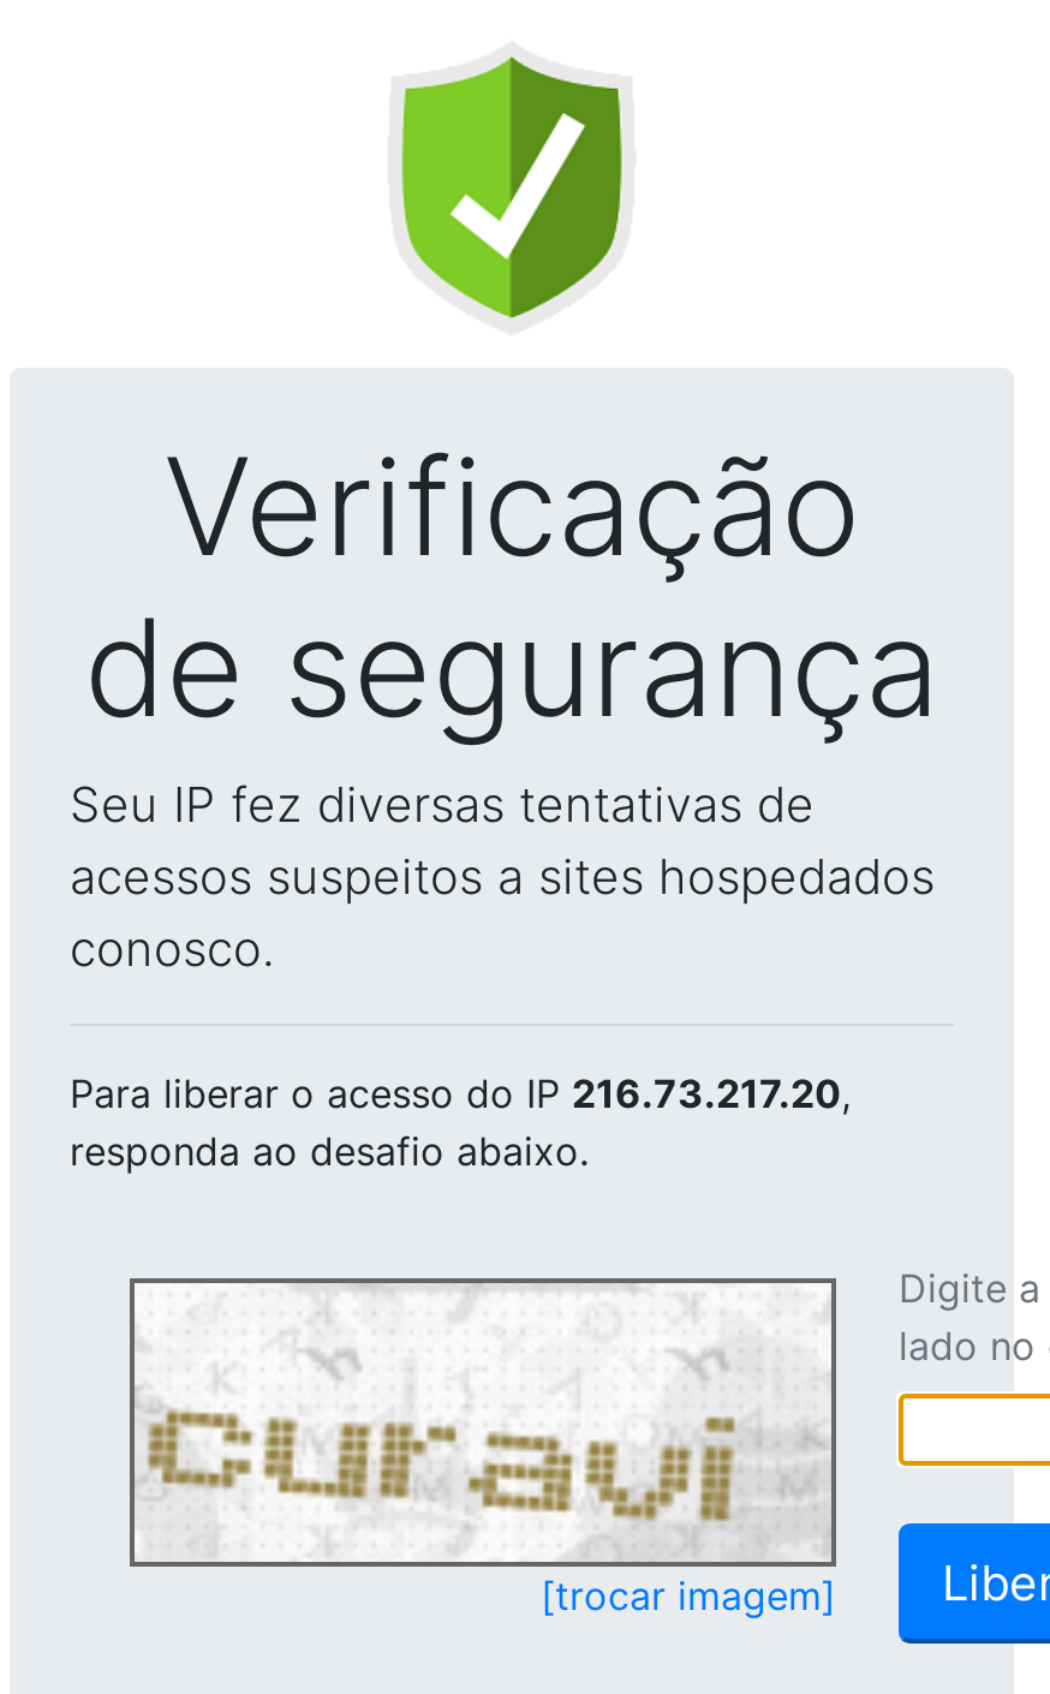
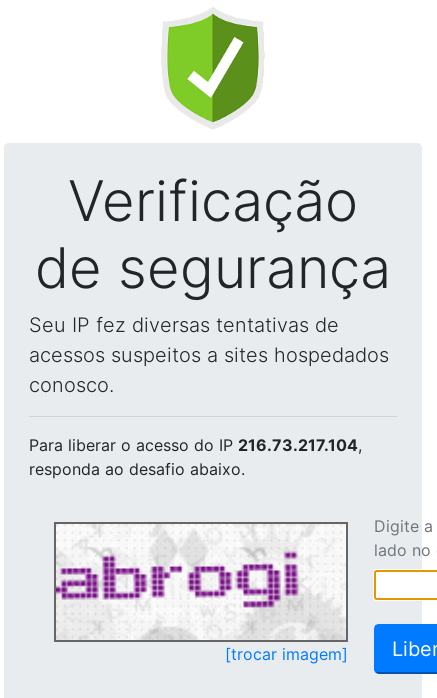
- Para liberar o acesso do IP 216.73.217.20,
+ Para liberar o acesso do IP 216.73.217.104,

- [image]
+ [image]
